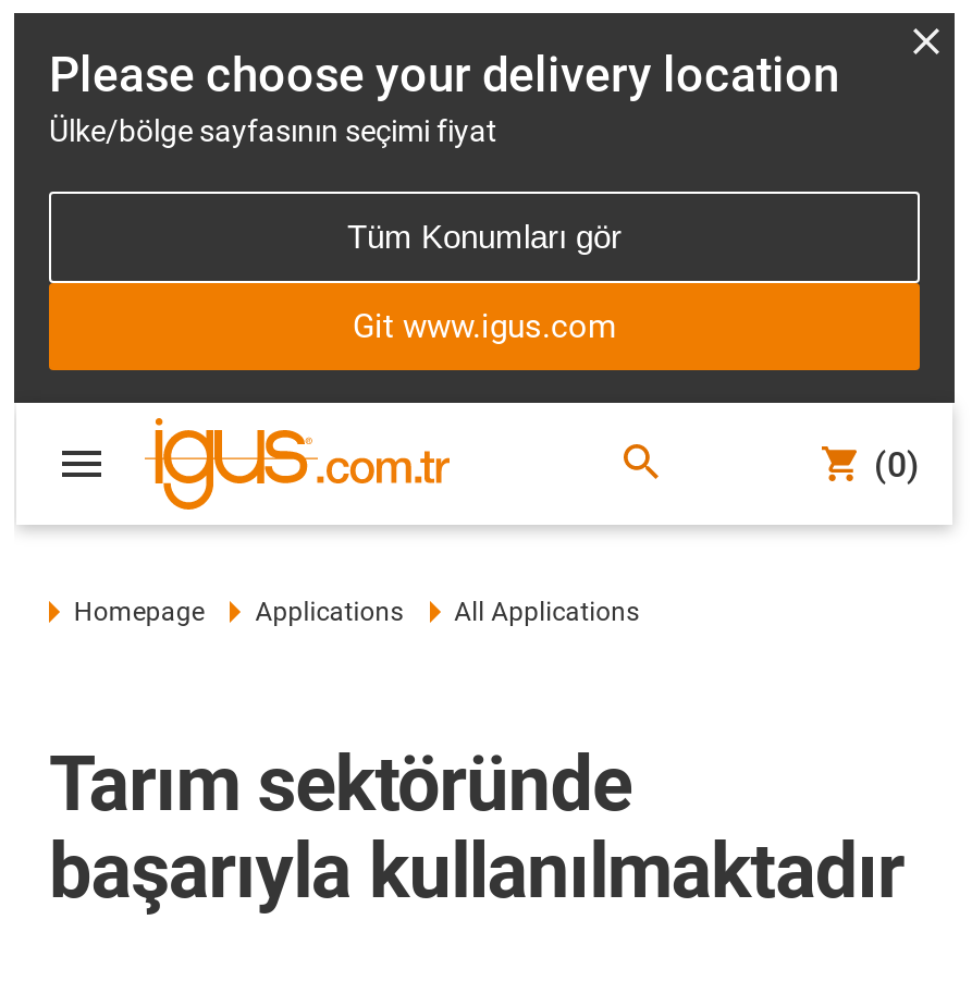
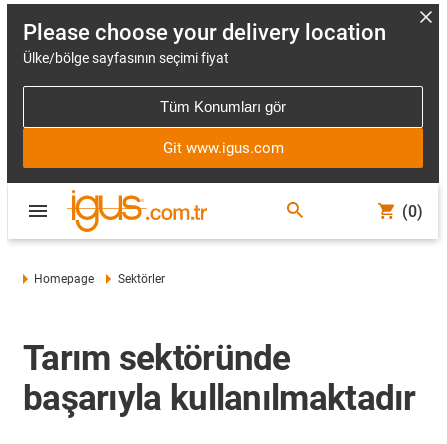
- Applications
- All Applications
+ Sektörler
